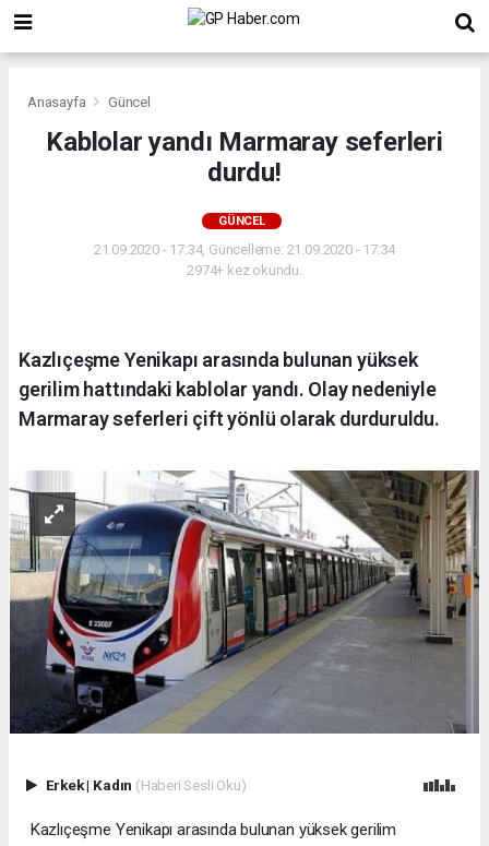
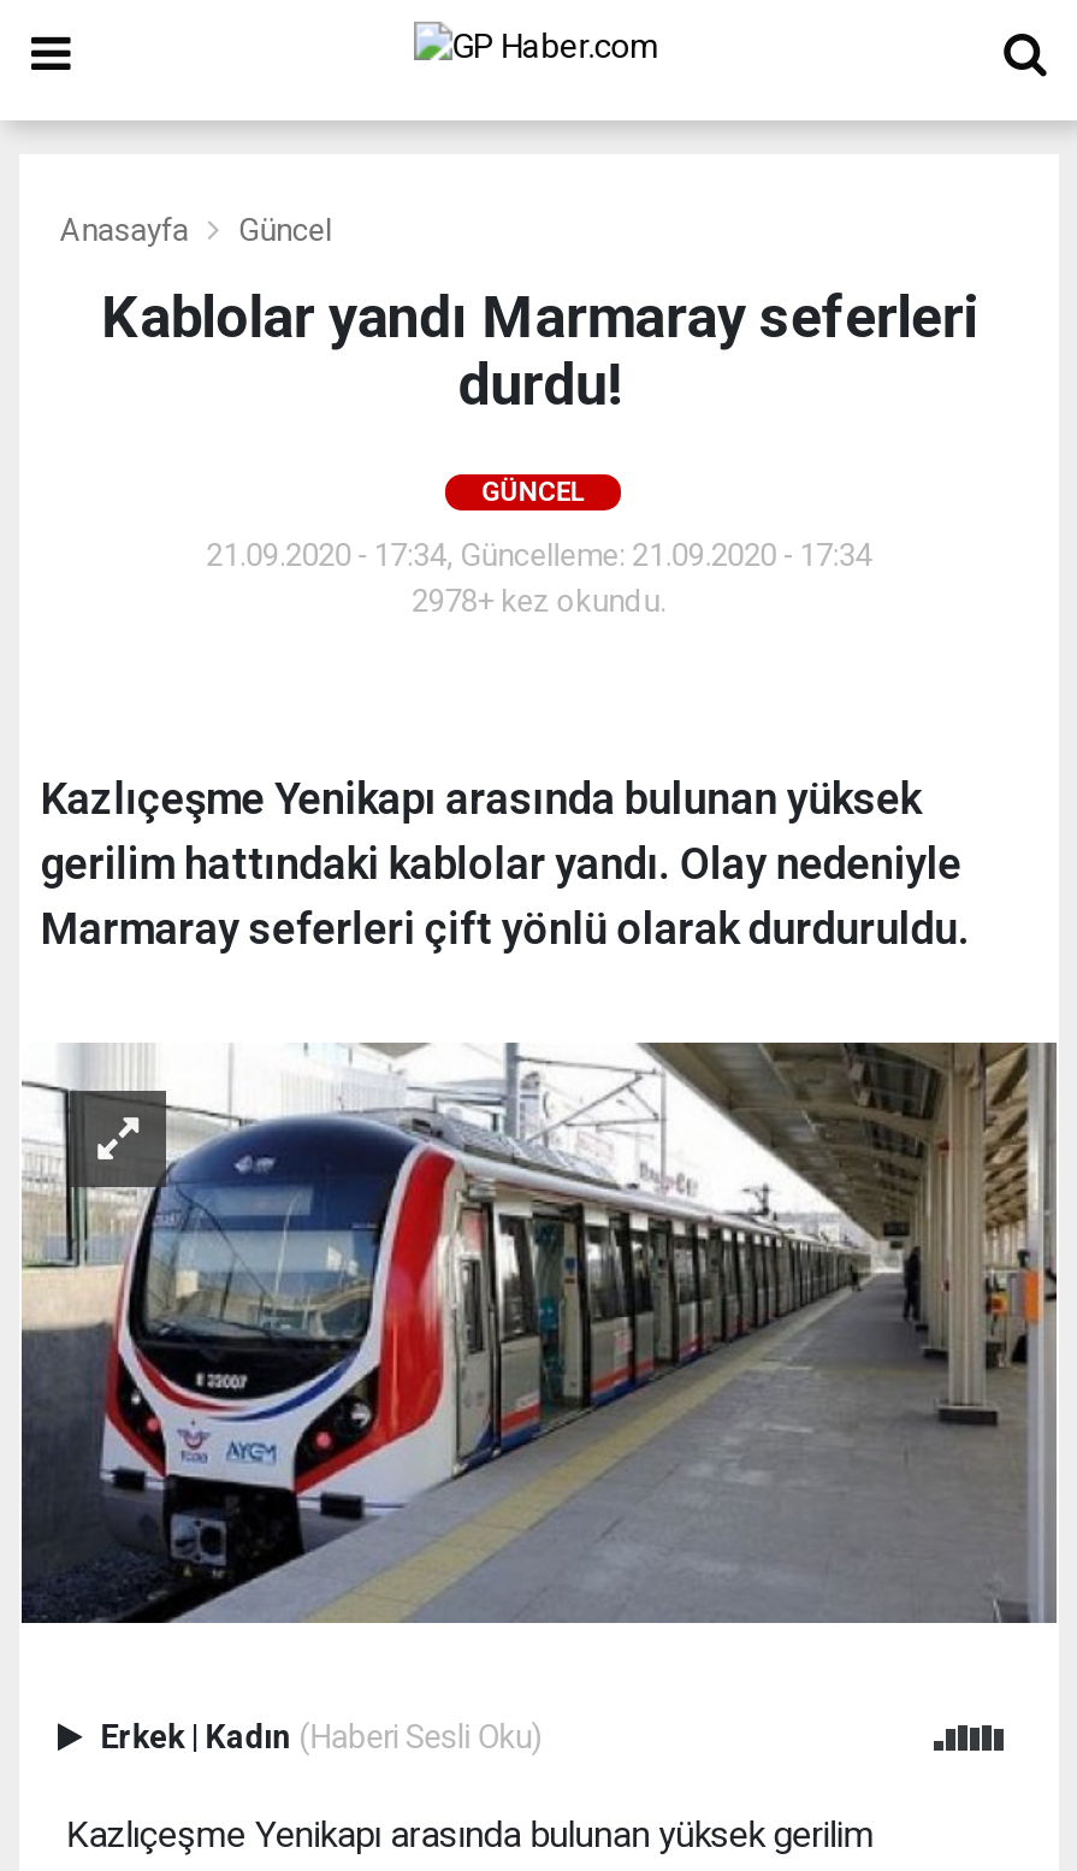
- 2974+ kez okundu.
+ 2978+ kez okundu.
